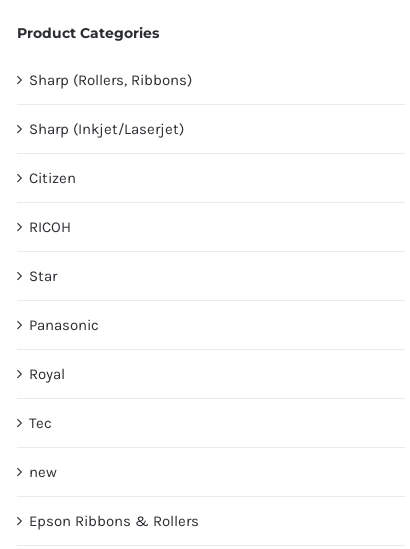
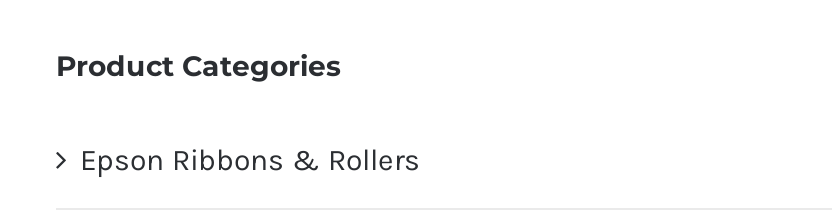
- Sharp (Rollers, Ribbons)
- Sharp (Inkjet/Laserjet)
- Citizen
- RICOH
- Star
- Panasonic
- Royal
- Tec
- new
